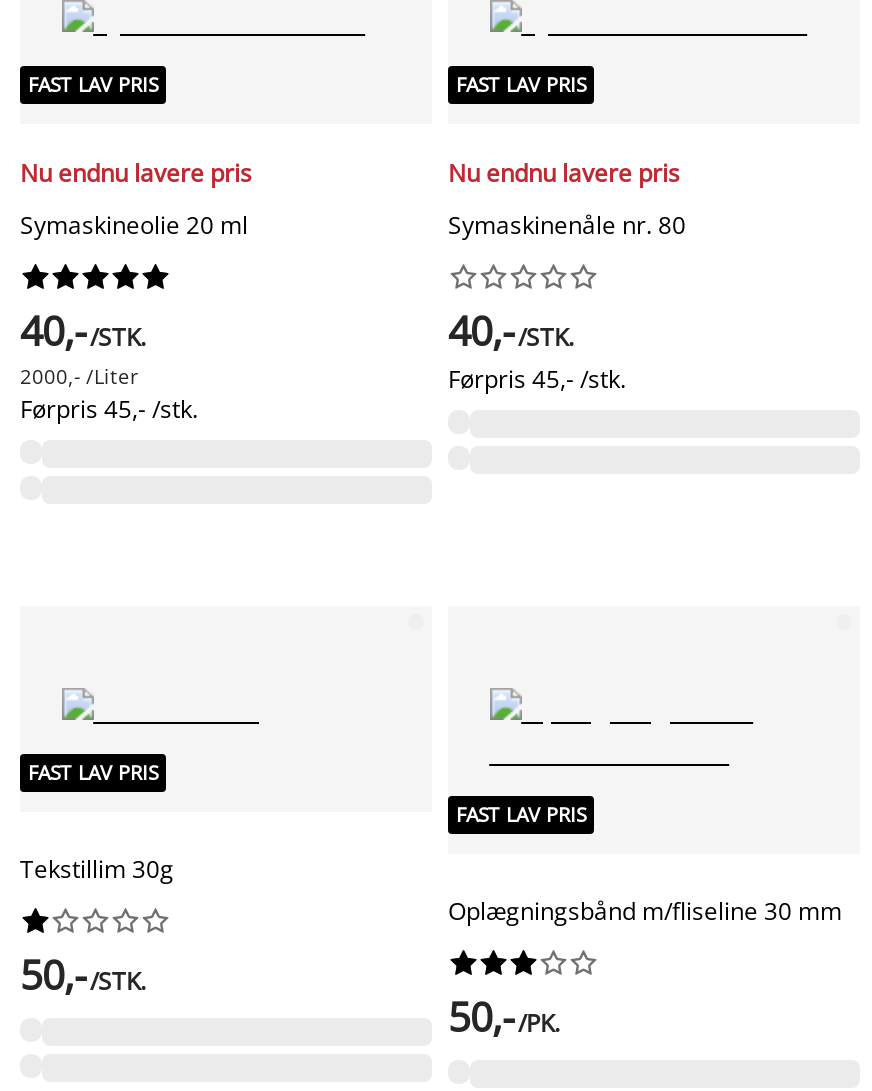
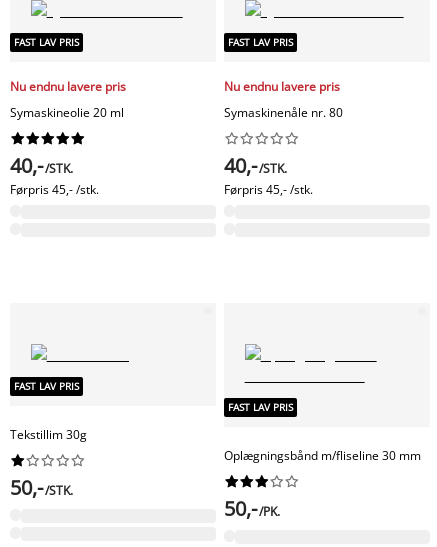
- 2000,- /Liter
